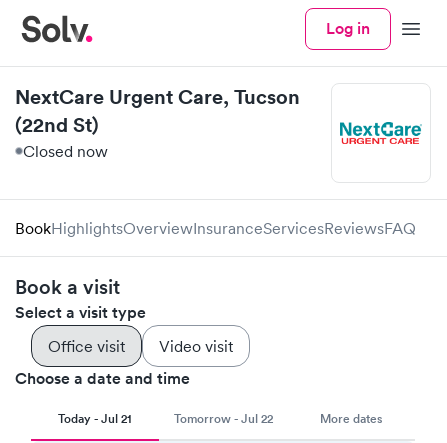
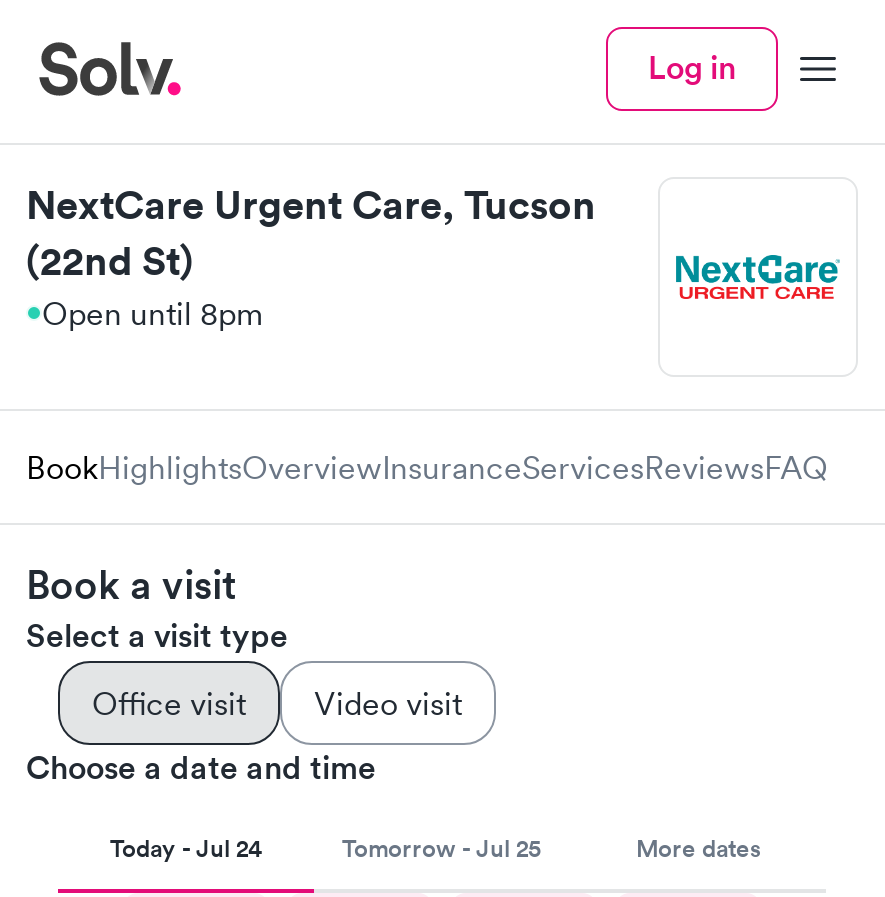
- Closed now
+ Open until 8pm

- Today - Jul 21
+ Today - Jul 24

- Tomorrow - Jul 22
+ Tomorrow - Jul 25
